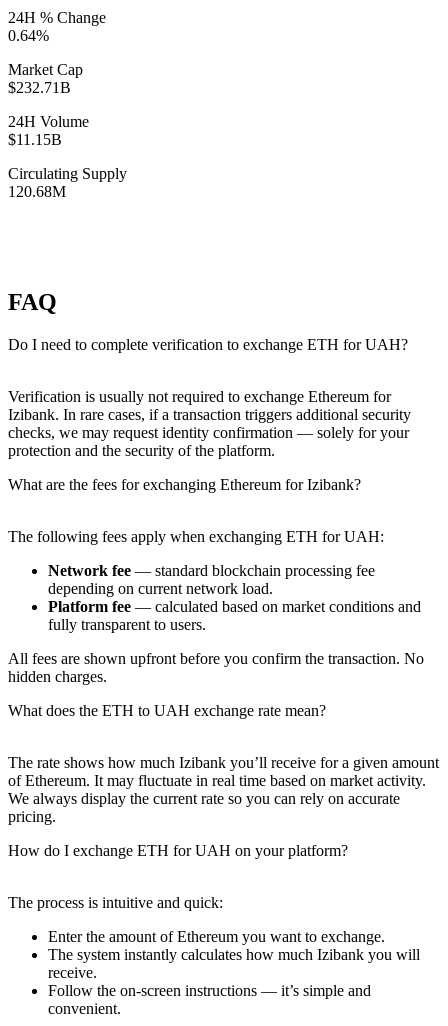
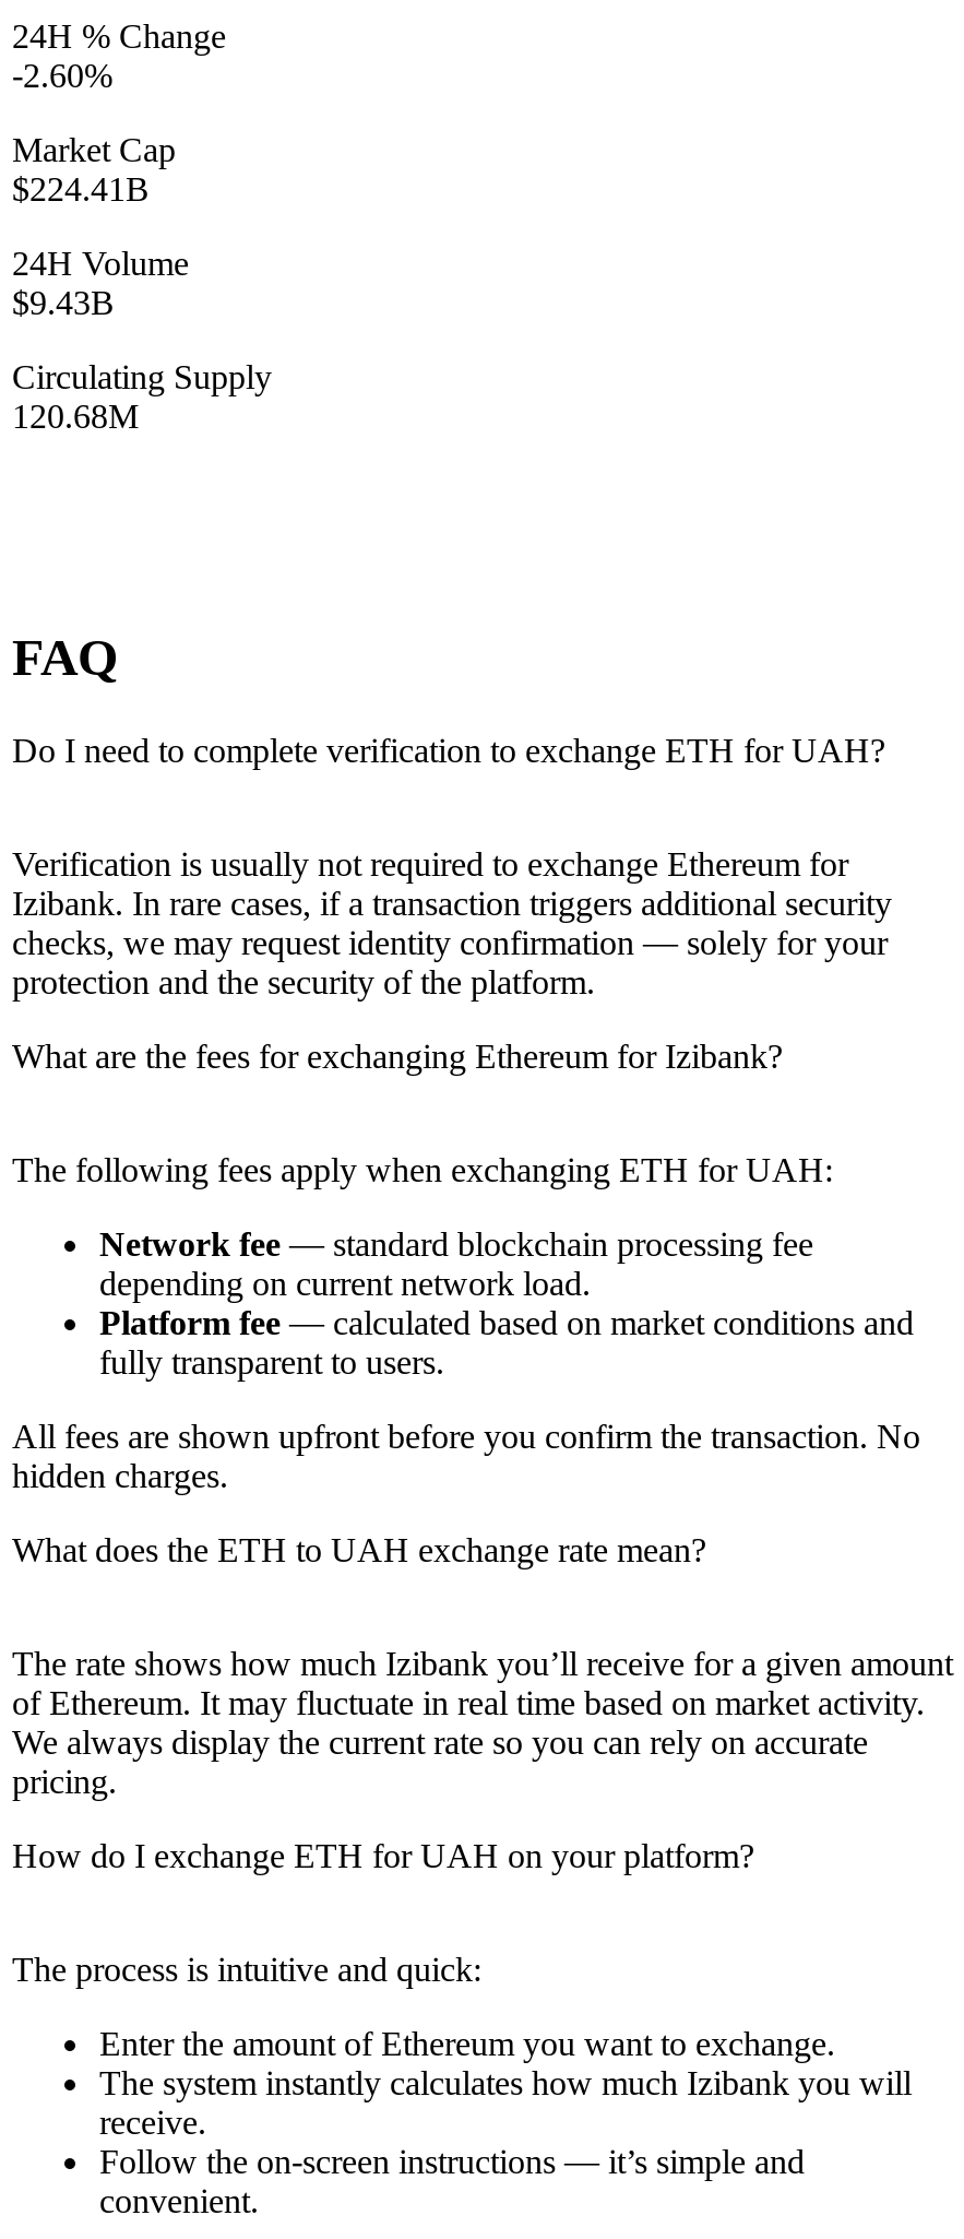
- 0.64%
+ -2.60%

- $232.71B
+ $224.41B

- $11.15B
+ $9.43B
